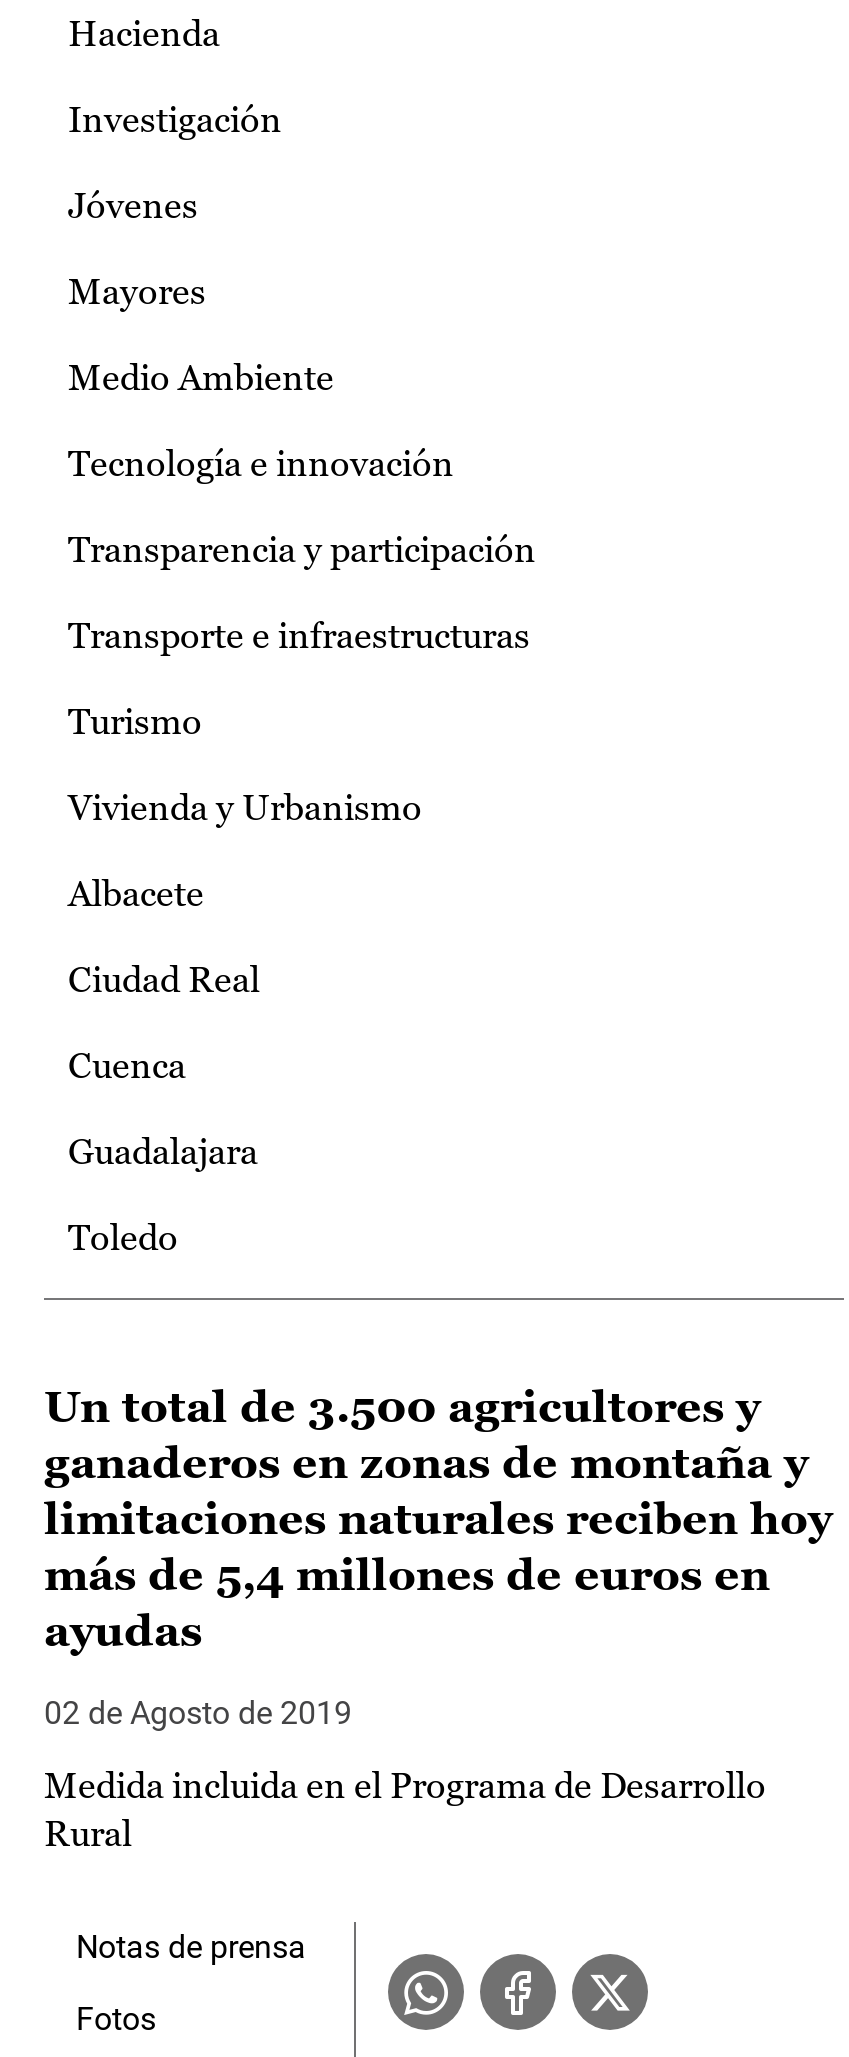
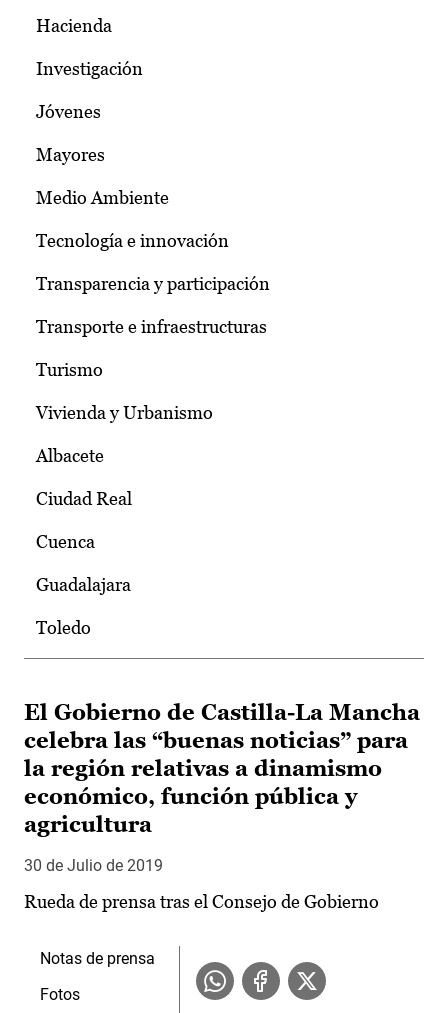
- Un total de 3.500 agricultores y
- ganaderos en zonas de montaña y
- limitaciones naturales reciben hoy
- más de 5,4 millones de euros en
- ayudas
+ El Gobierno de Castilla-La Mancha
+ celebra las “buenas noticias” para
+ la región relativas a dinamismo
+ económico, función pública y
+ agricultura

- 02 de Agosto de 2019
+ 30 de Julio de 2019

- Medida incluida en el Programa de Desarrollo
- Rural
+ Rueda de prensa tras el Consejo de Gobierno
